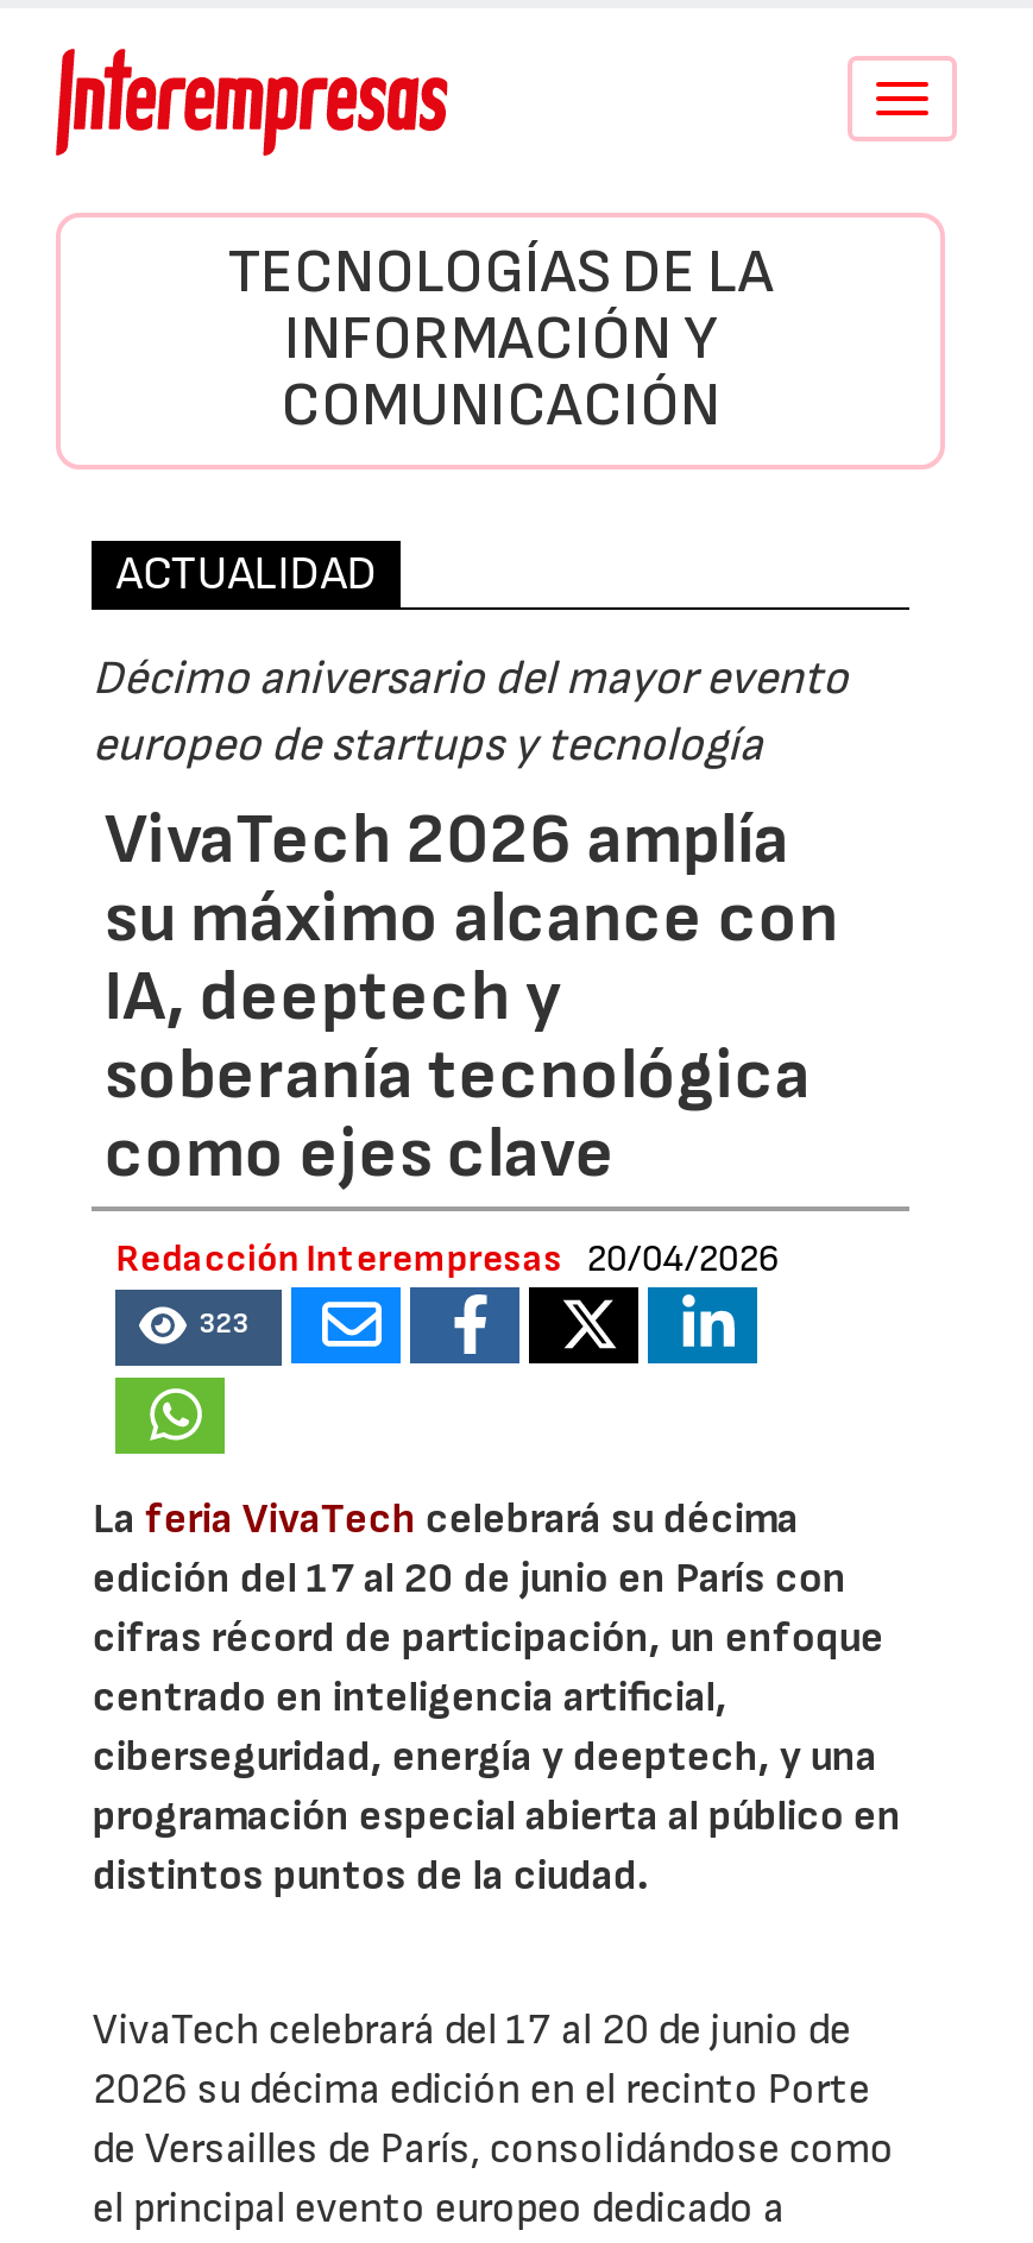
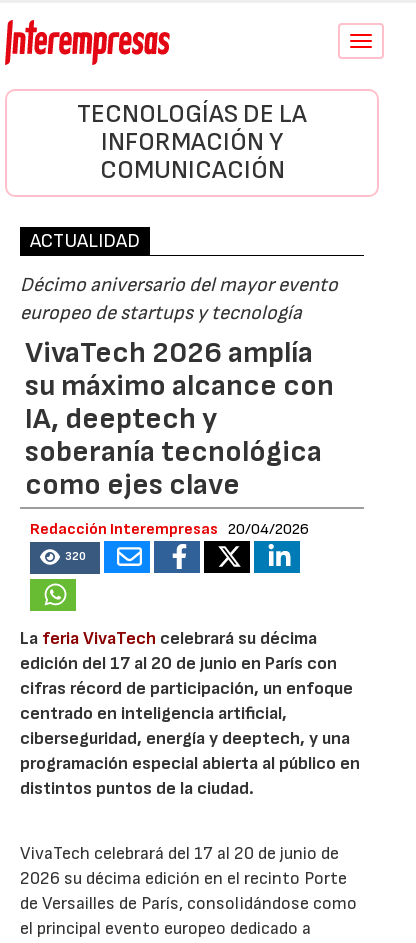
- 323
+ 320
